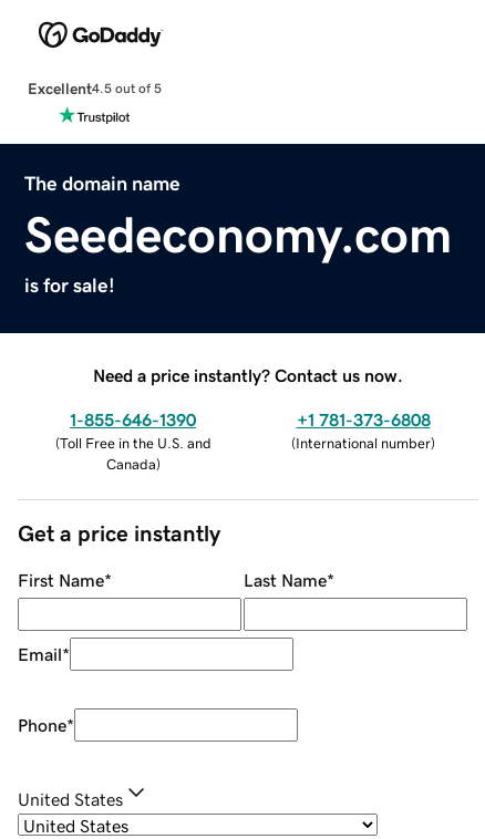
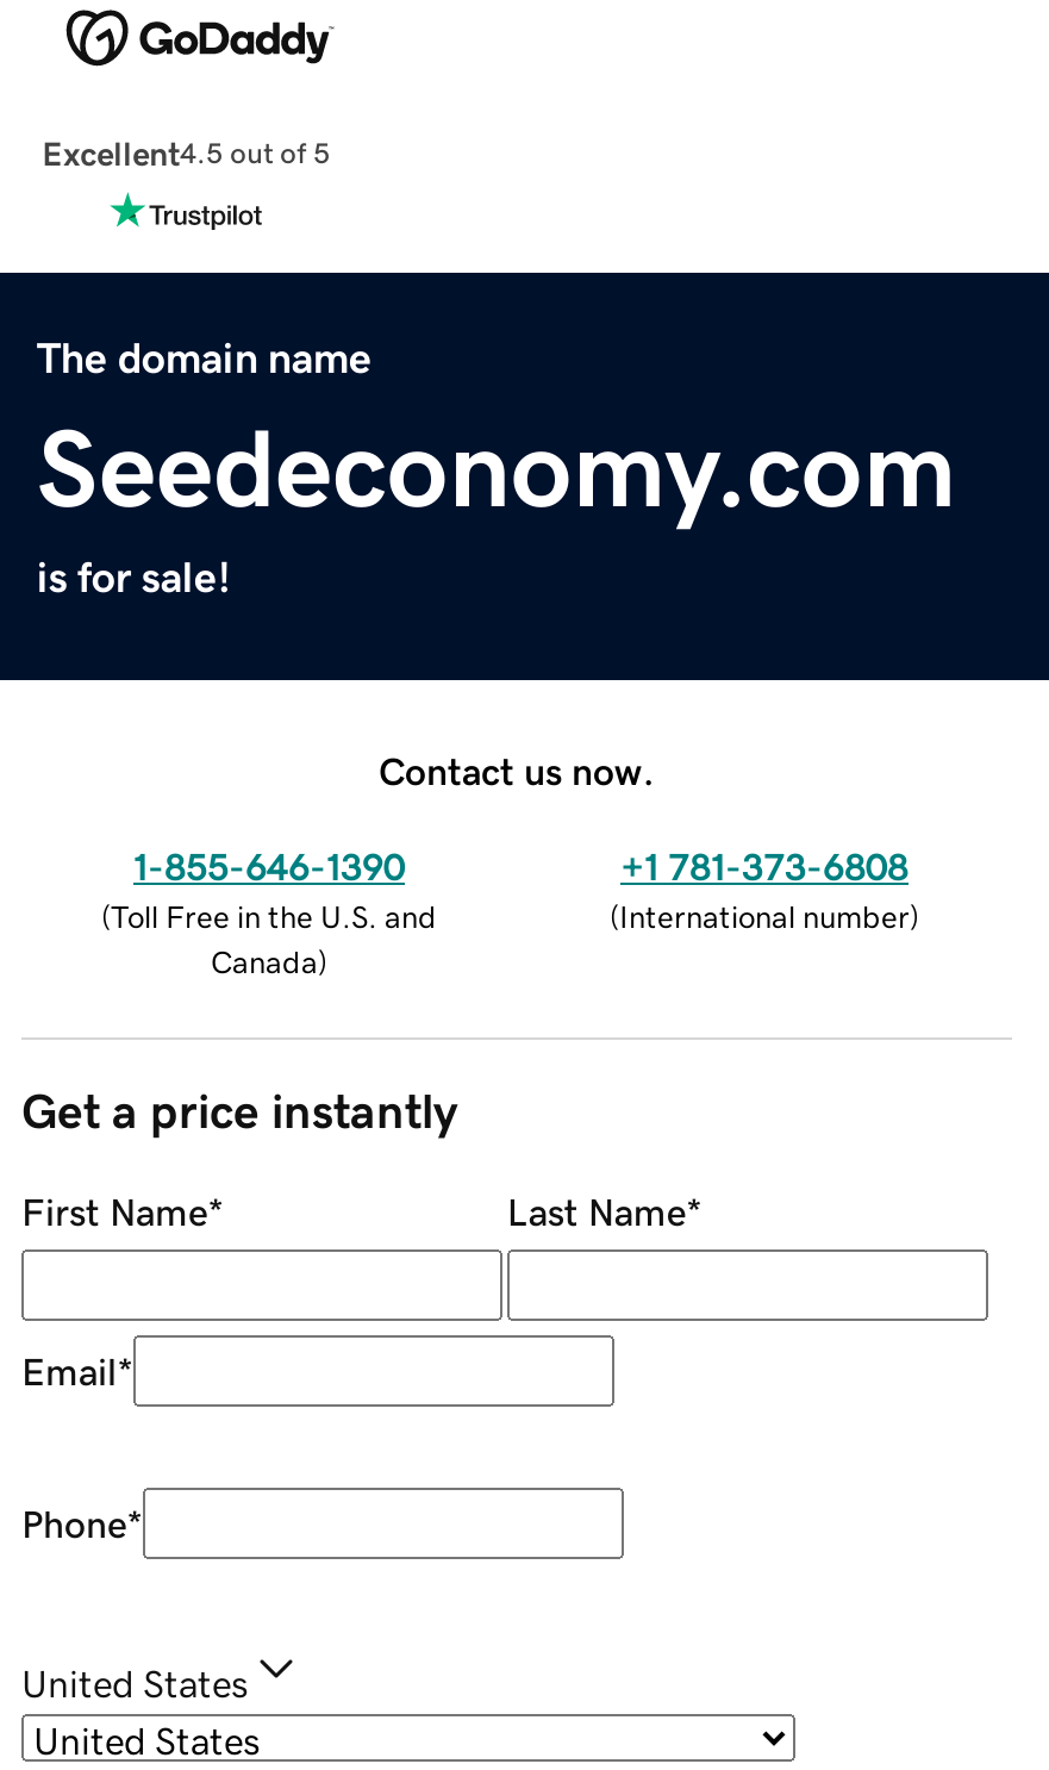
- Need a price instantly? Contact us now.
+ Contact us now.
